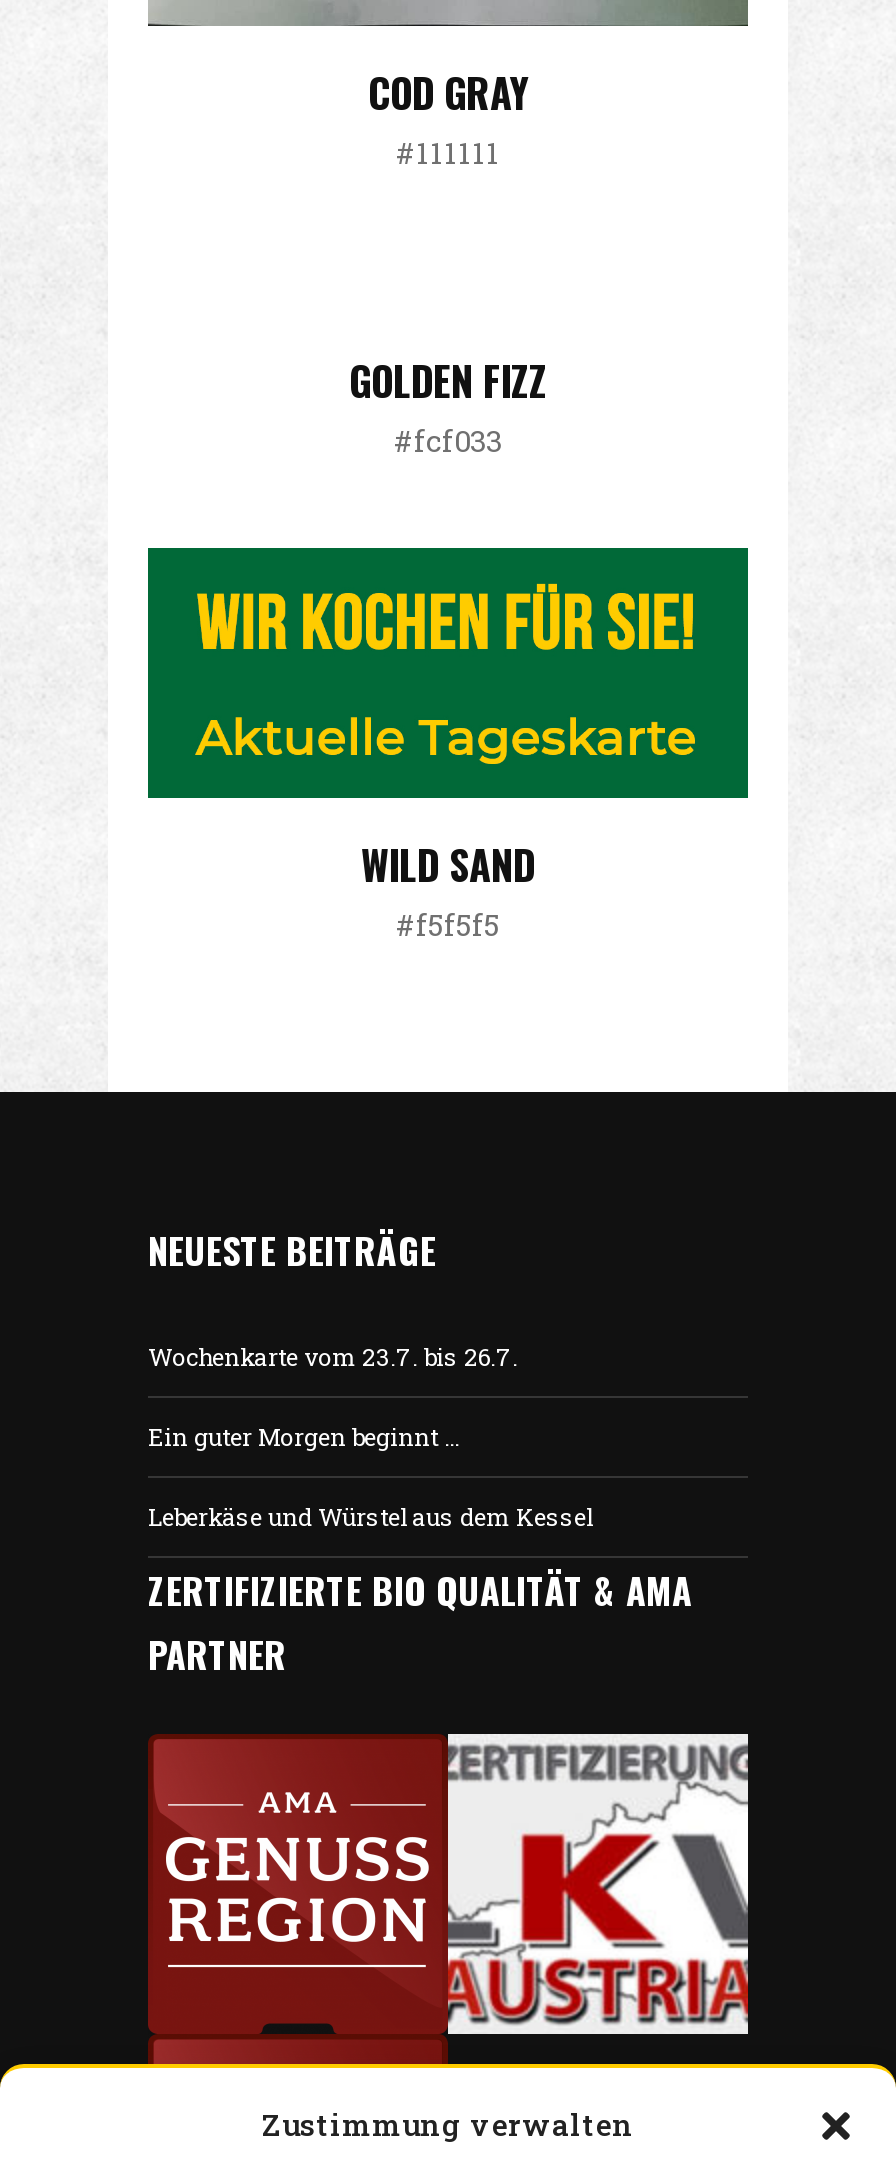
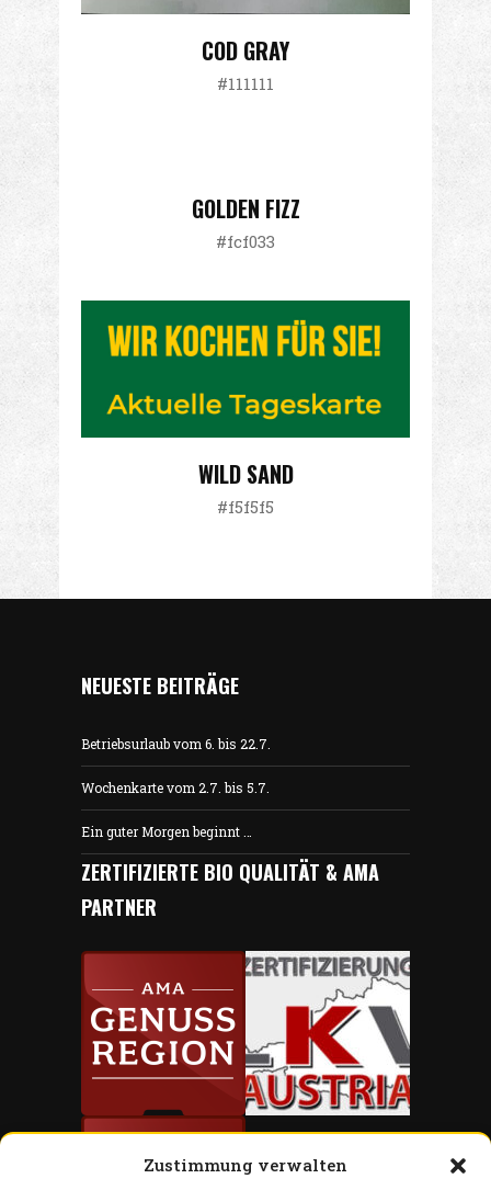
- Wochenkarte vom 23.7. bis 26.7.
+ Betriebsurlaub vom 6. bis 22.7.
+ Wochenkarte vom 2.7. bis 5.7.

moved down: Ein guter Morgen beginnt …

- Leberkäse und Würstel aus dem Kessel
